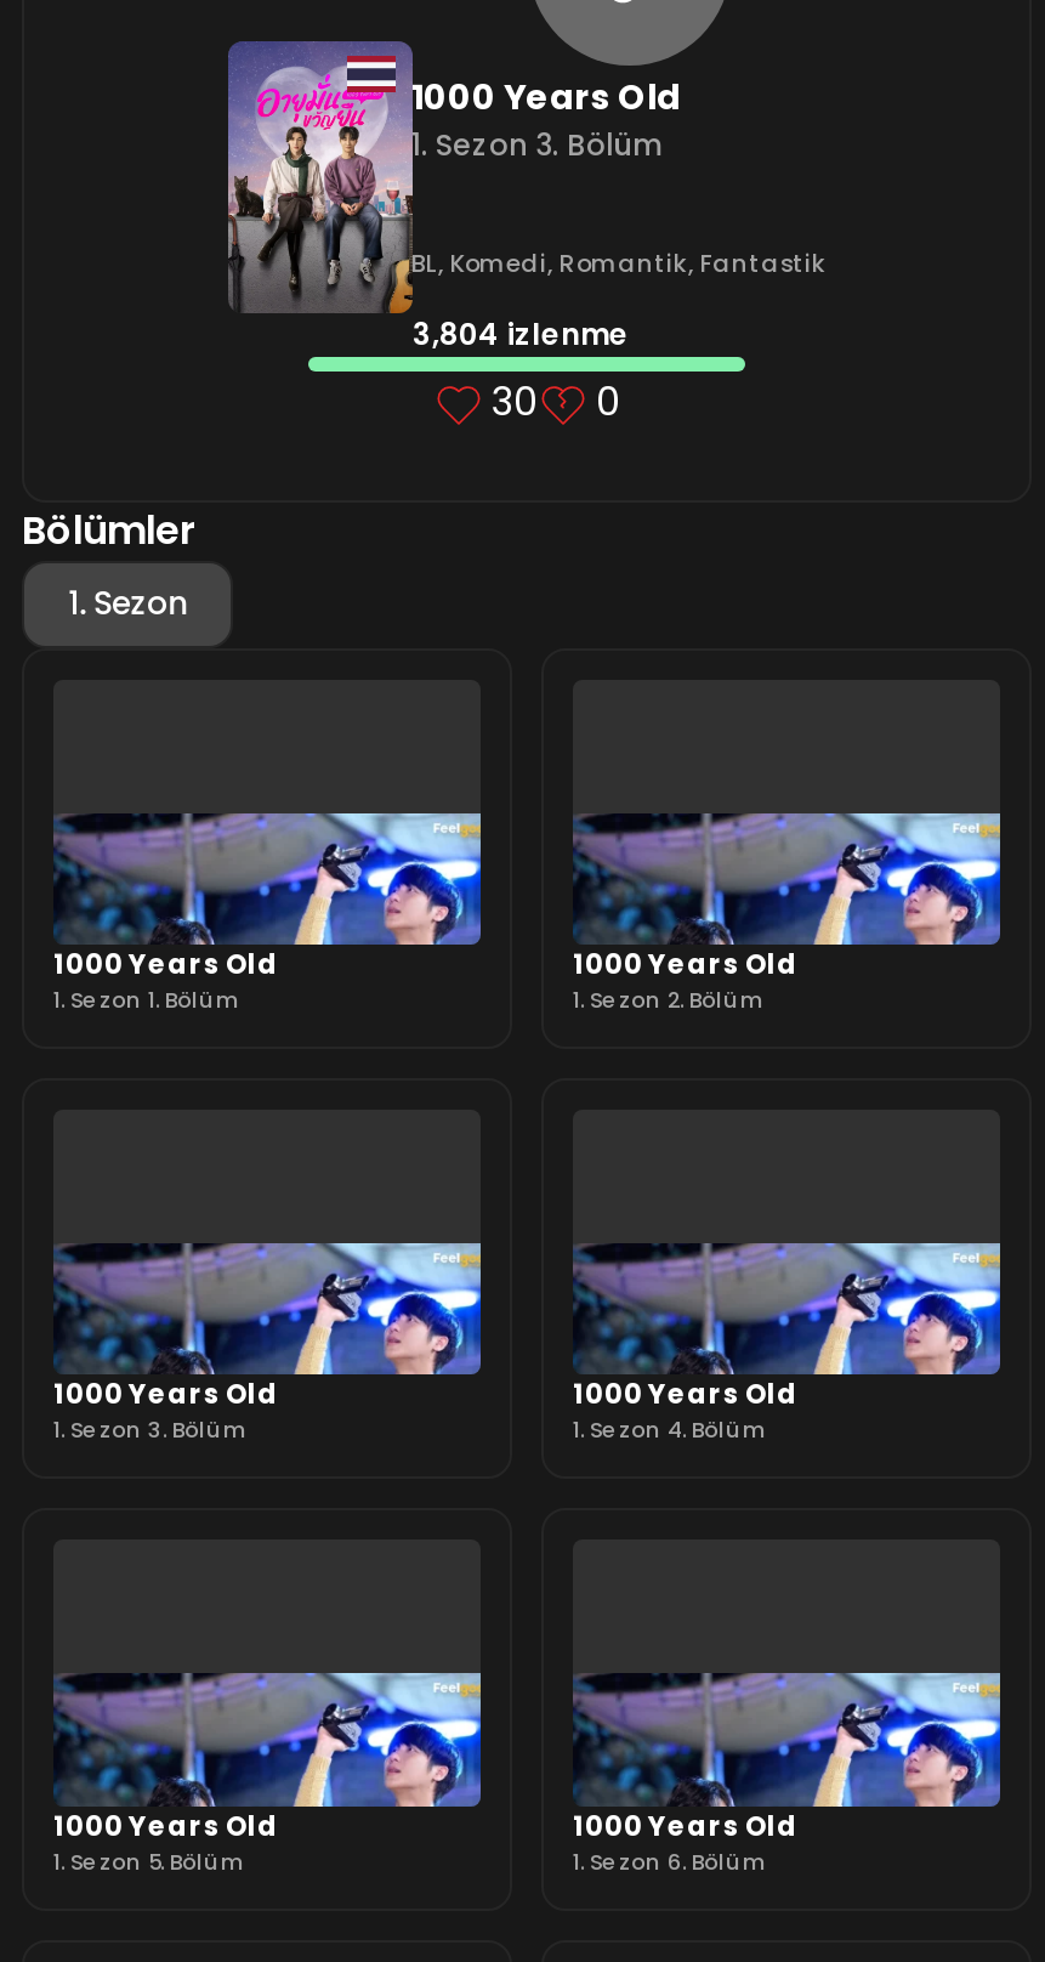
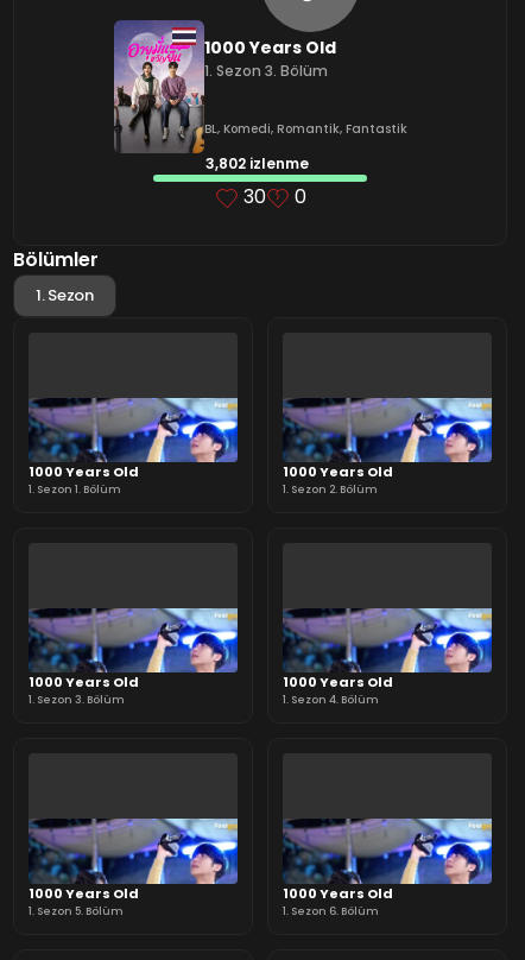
- 3,804 izlenme
+ 3,802 izlenme
